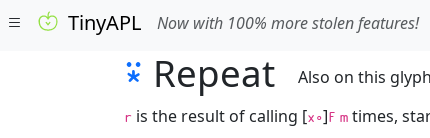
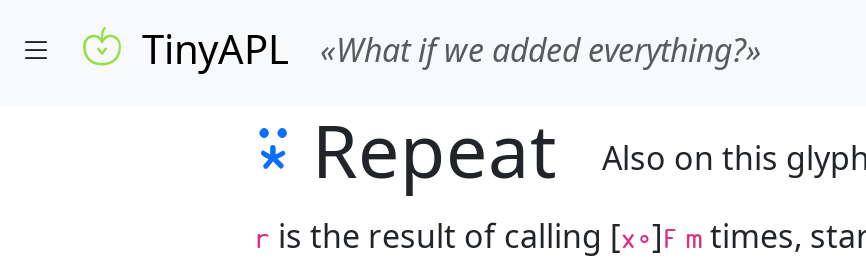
- Now with 100% more stolen features!
+ «What if we added everything?»
